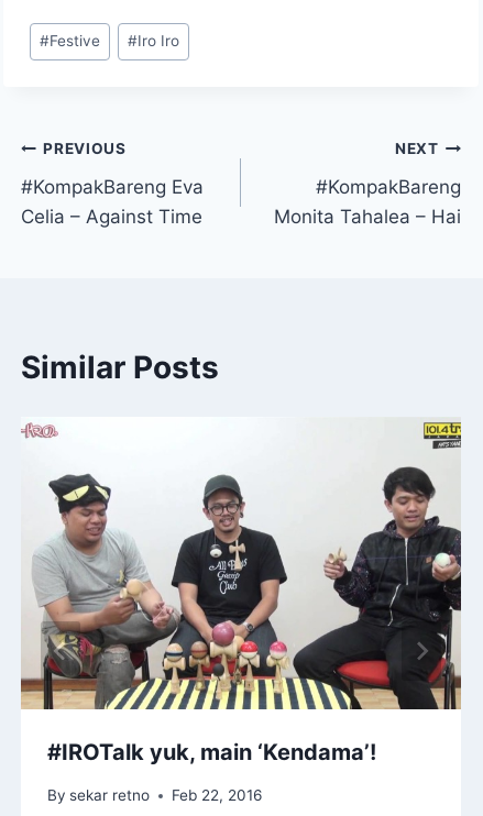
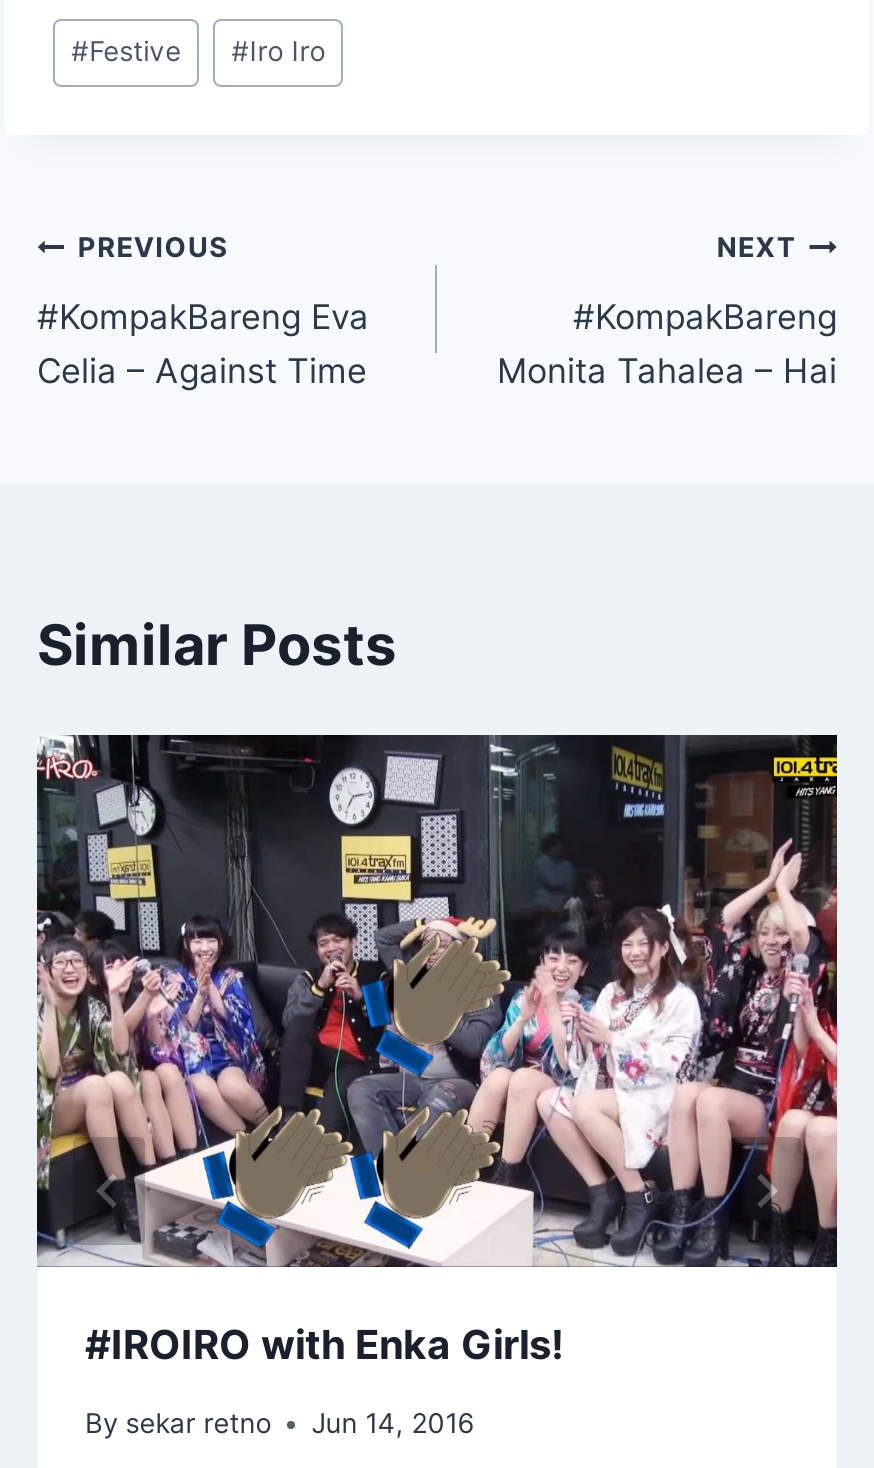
- [image]
- #IROTalk yuk, main ‘Kendama’!
+ [image]
+ #IROIRO with Enka Girls!

- By sekar retno Feb 22, 2016
+ By sekar retno Jun 14, 2016
